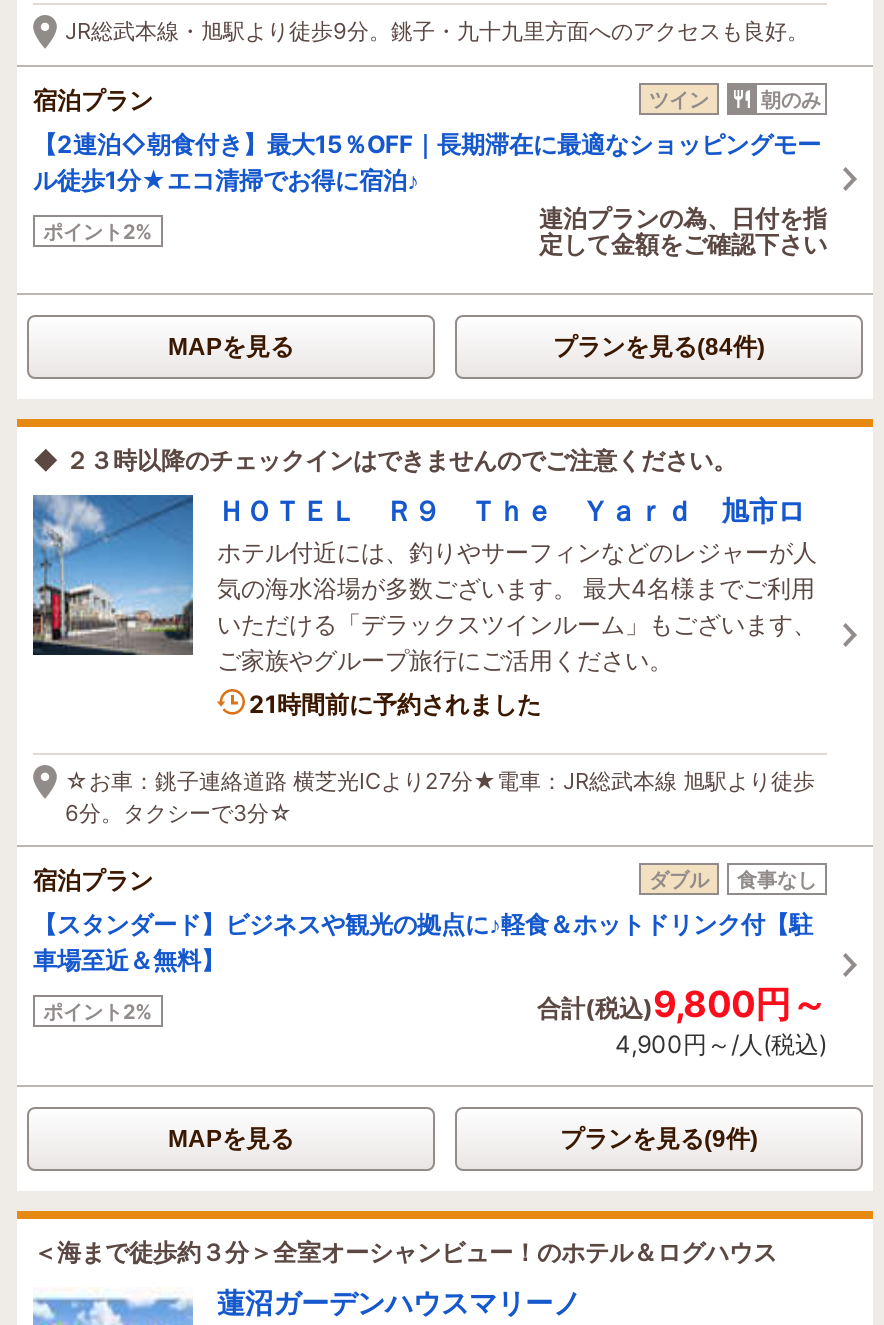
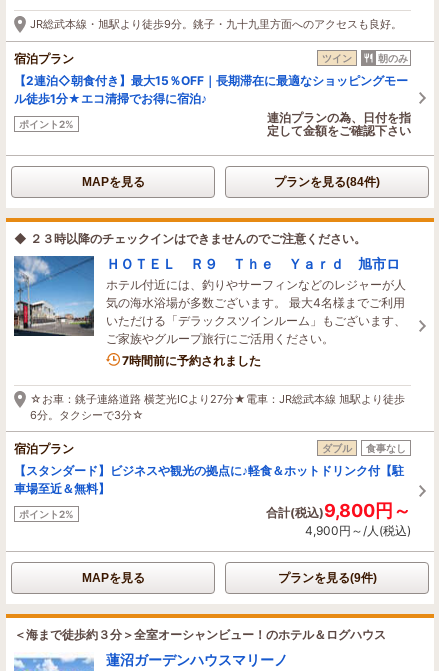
- 21時間前に予約されました
+ 7時間前に予約されました
